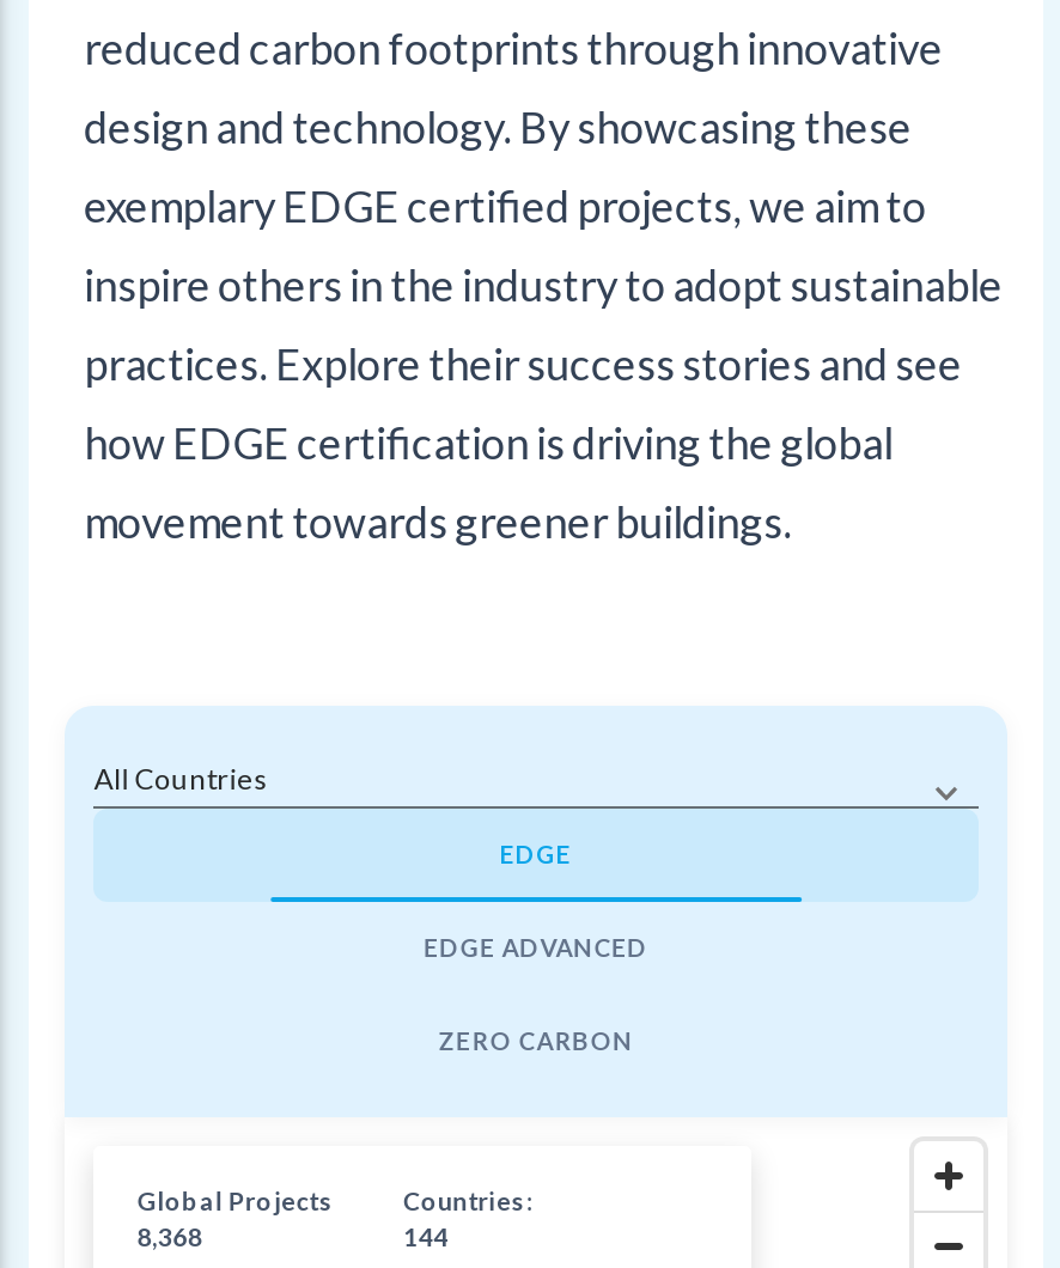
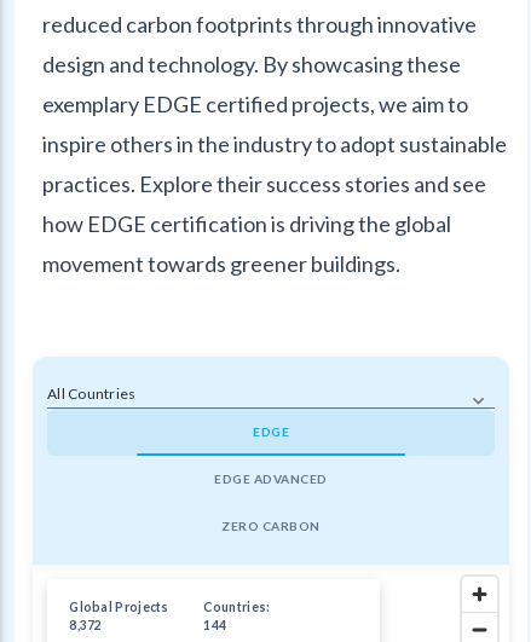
- 8,368
+ 8,372
